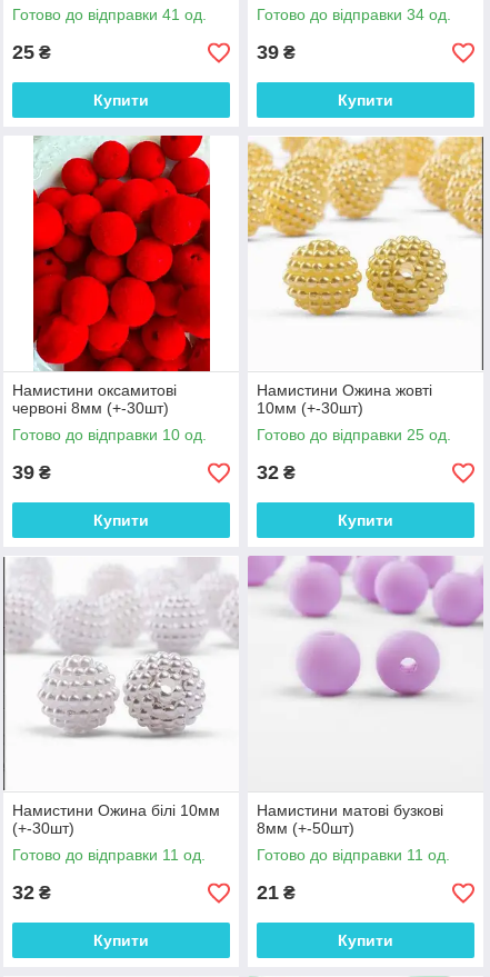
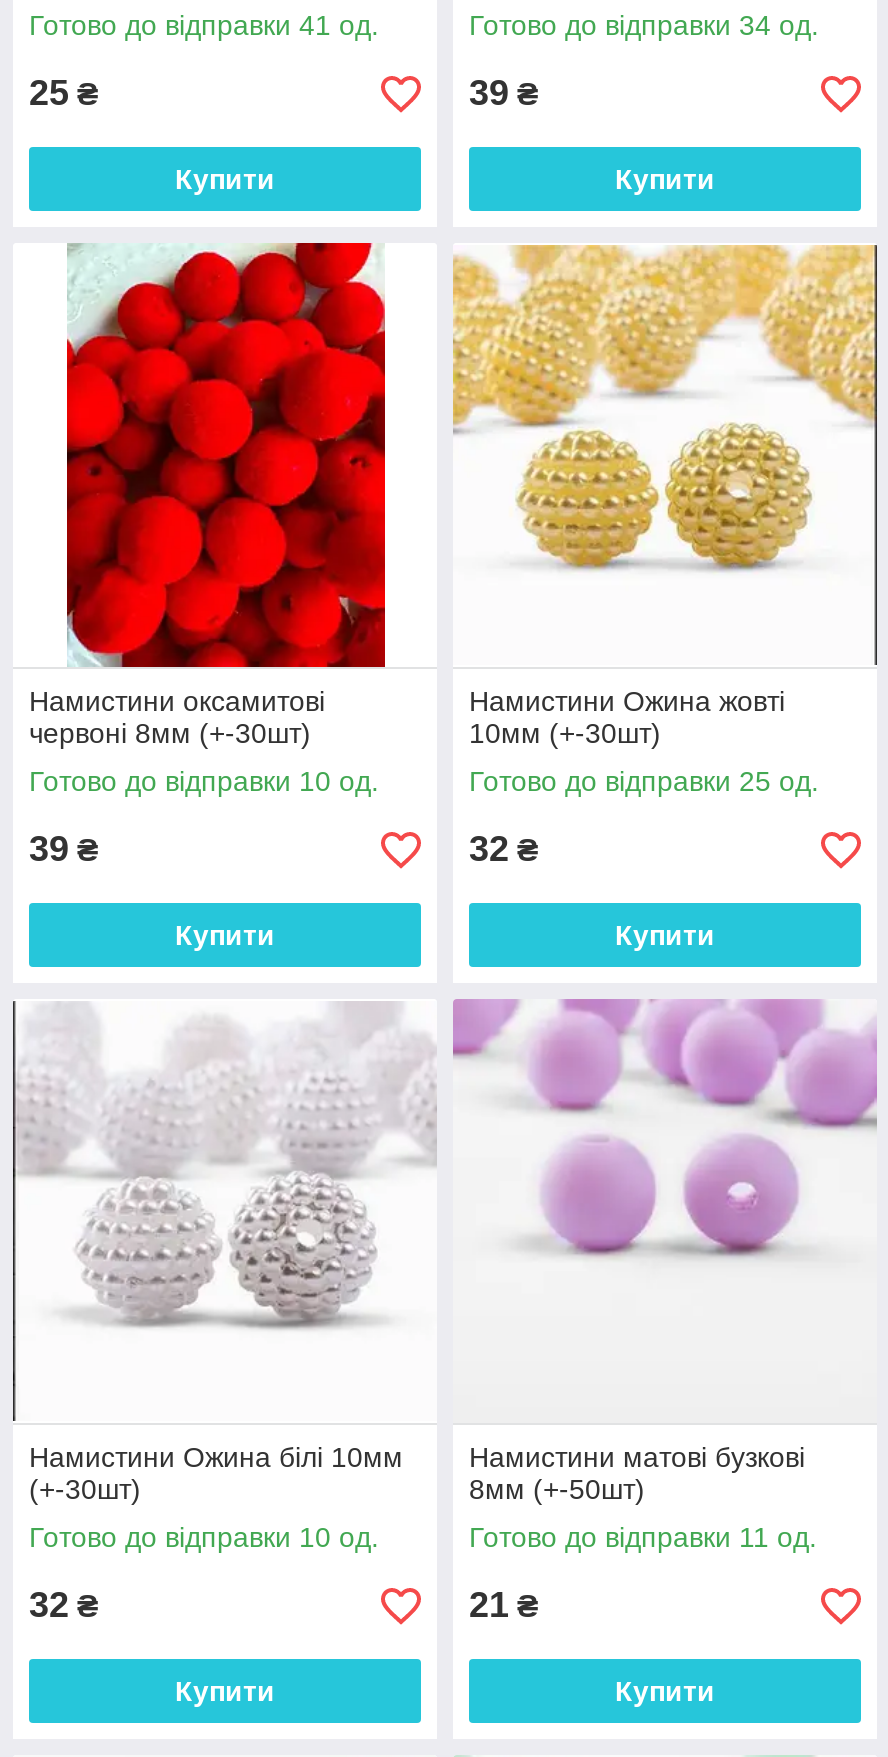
- Готово до відправки 11 од.
+ Готово до відправки 10 од.
